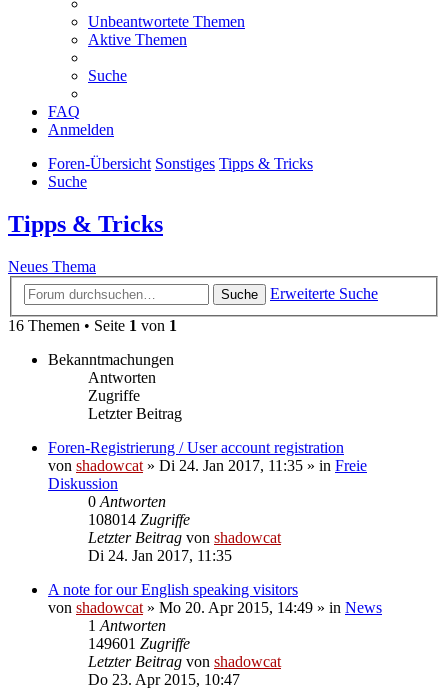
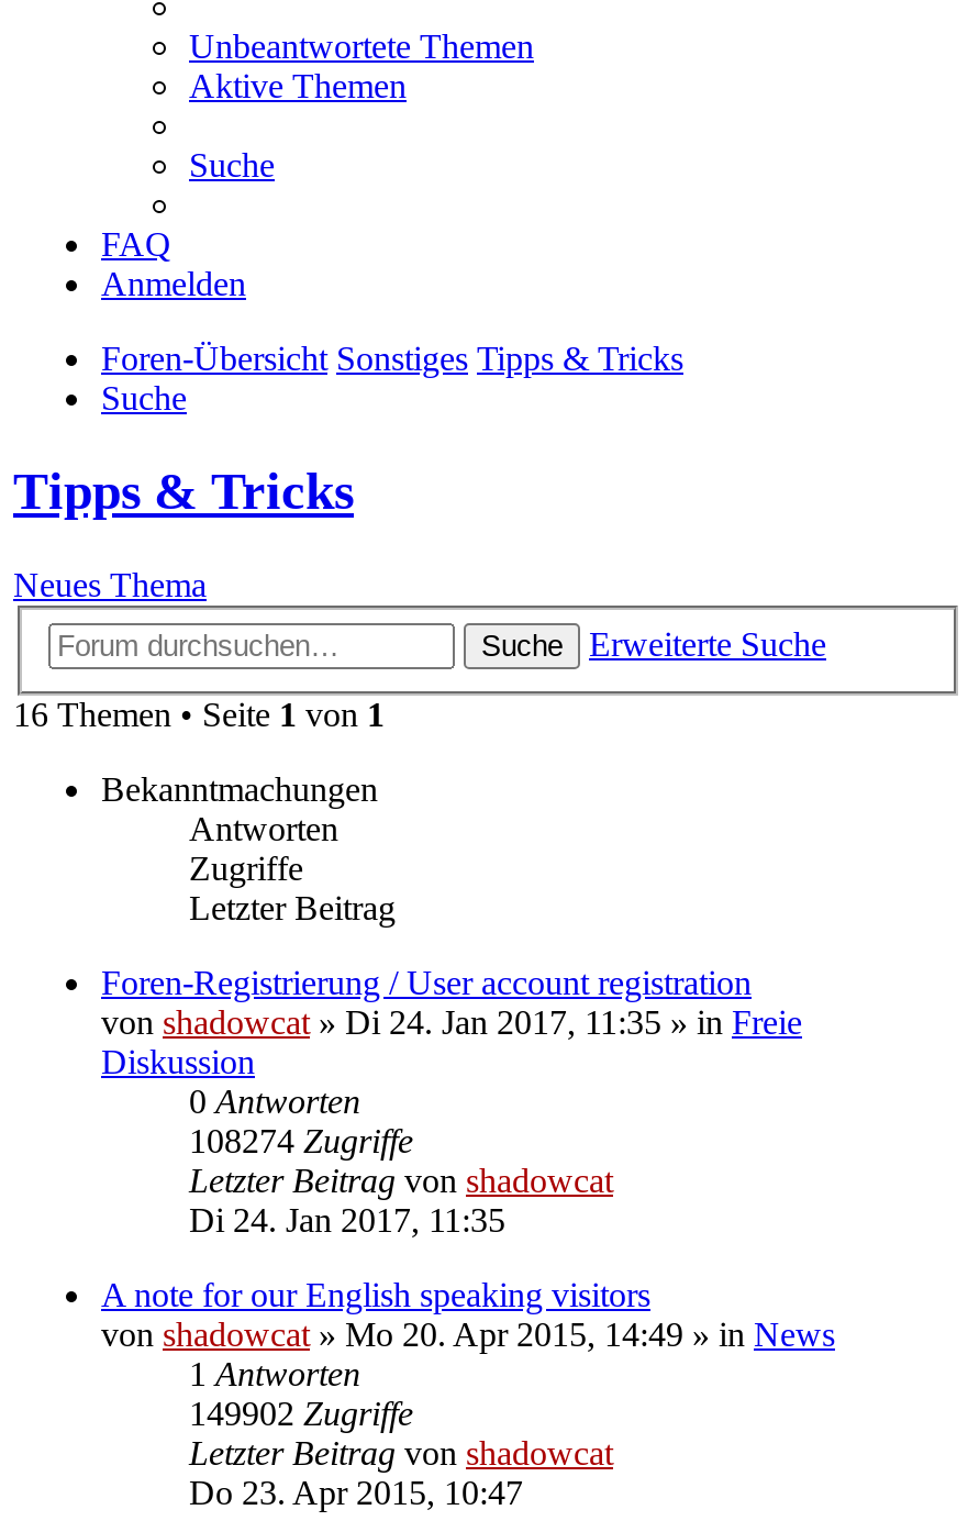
- 108014 Zugriffe
+ 108274 Zugriffe

- 149601 Zugriffe
+ 149902 Zugriffe
